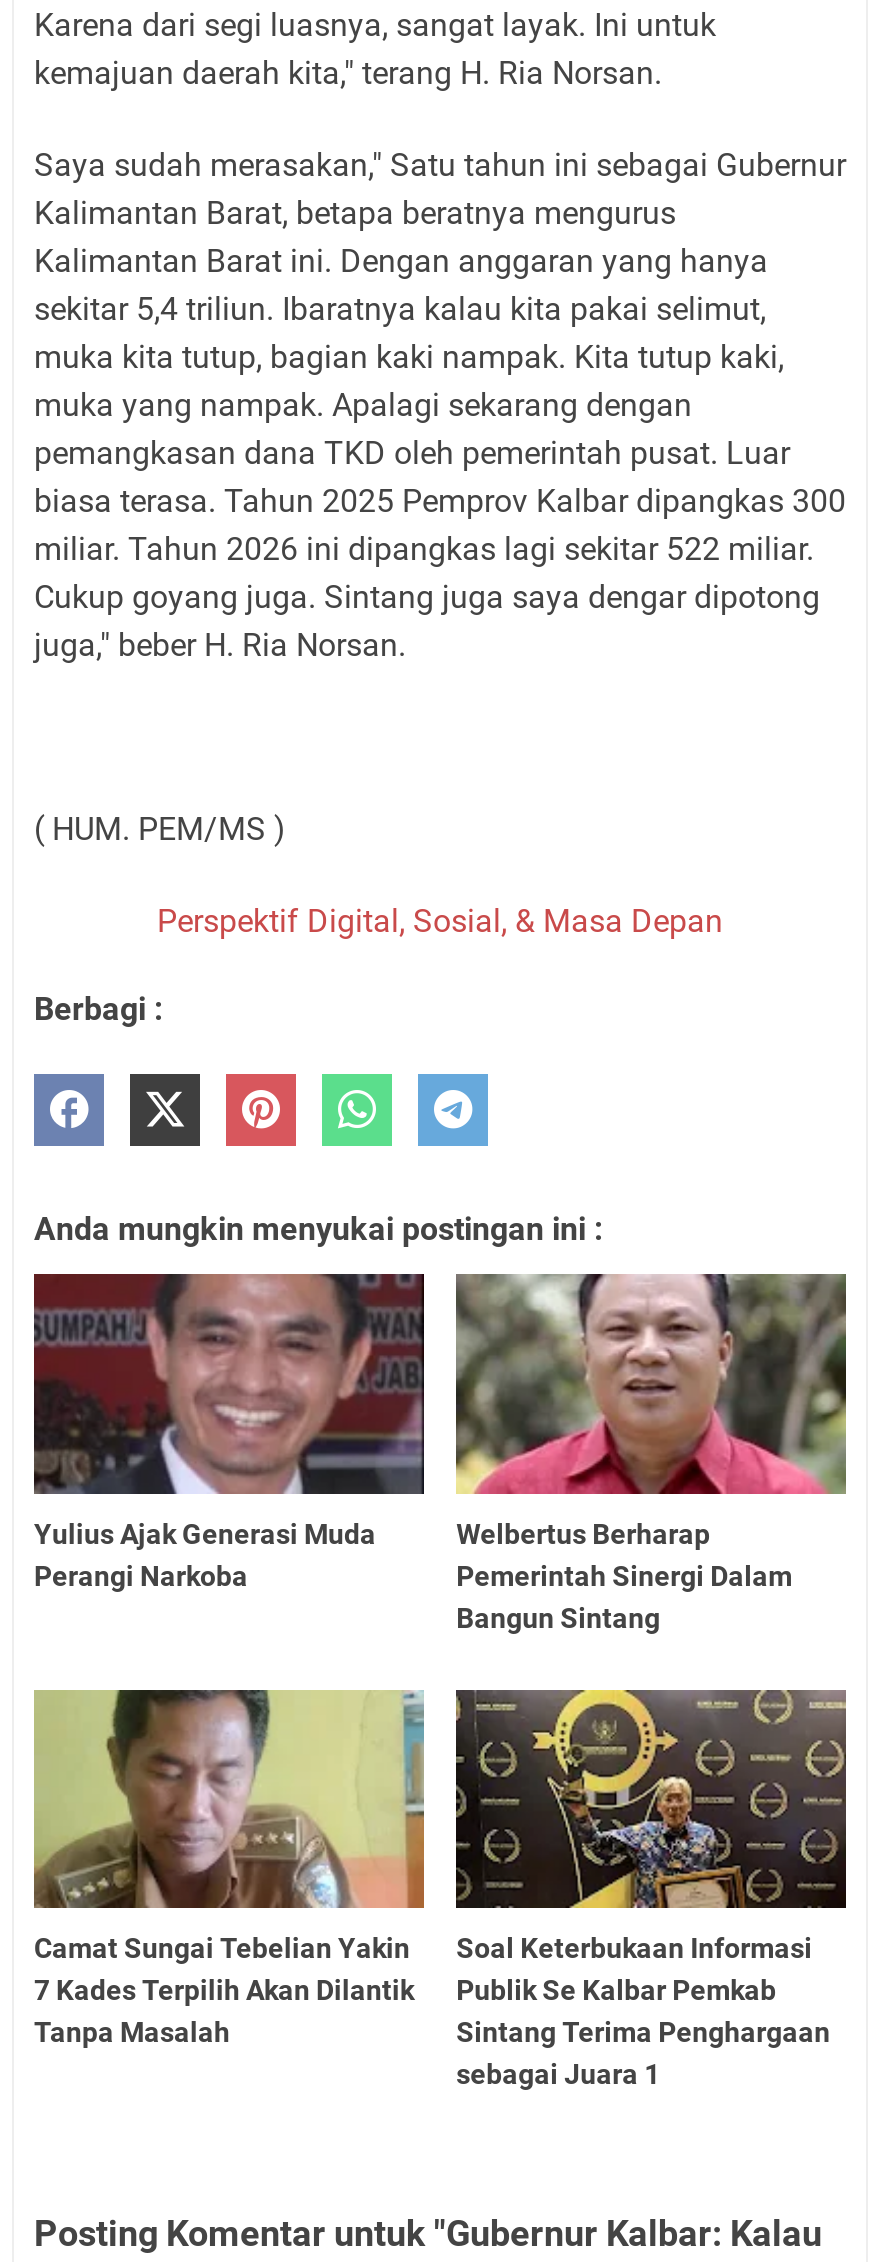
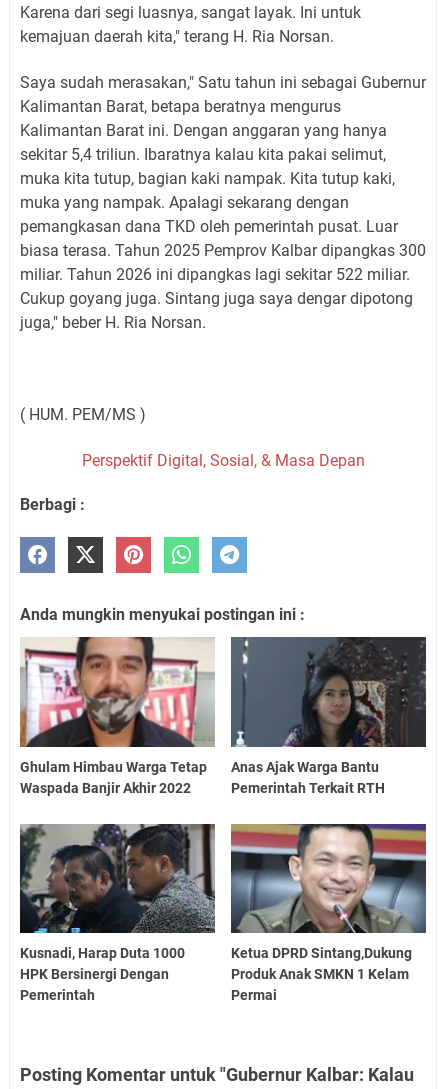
- [image]
- Yulius Ajak Generasi Muda
- Perangi Narkoba
+ [image]
+ Ghulam Himbau Warga Tetap
+ Waspada Banjir Akhir 2022

- [image]
- Welbertus Berharap
- Pemerintah Sinergi Dalam
- Bangun Sintang
+ [image]
+ Anas Ajak Warga Bantu
+ Pemerintah Terkait RTH

- [image]
- Camat Sungai Tebelian Yakin
- 7 Kades Terpilih Akan Dilantik
- Tanpa Masalah
+ [image]
+ Kusnadi, Harap Duta 1000
+ HPK Bersinergi Dengan
+ Pemerintah

- [image]
- Soal Keterbukaan Informasi
- Publik Se Kalbar Pemkab
- Sintang Terima Penghargaan
- sebagai Juara 1
+ [image]
+ Ketua DPRD Sintang,Dukung
+ Produk Anak SMKN 1 Kelam
+ Permai
